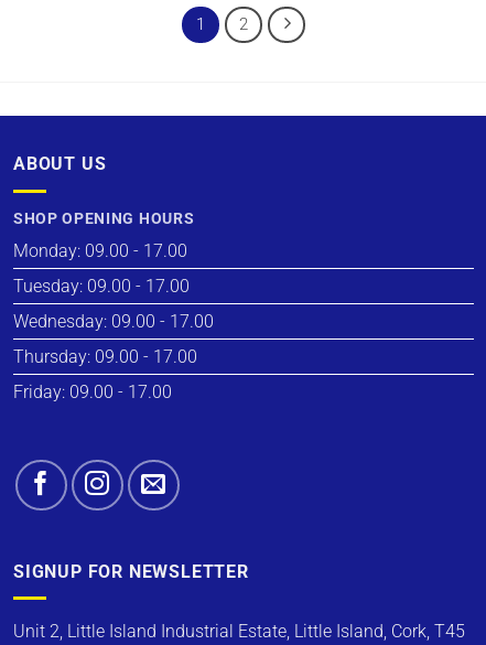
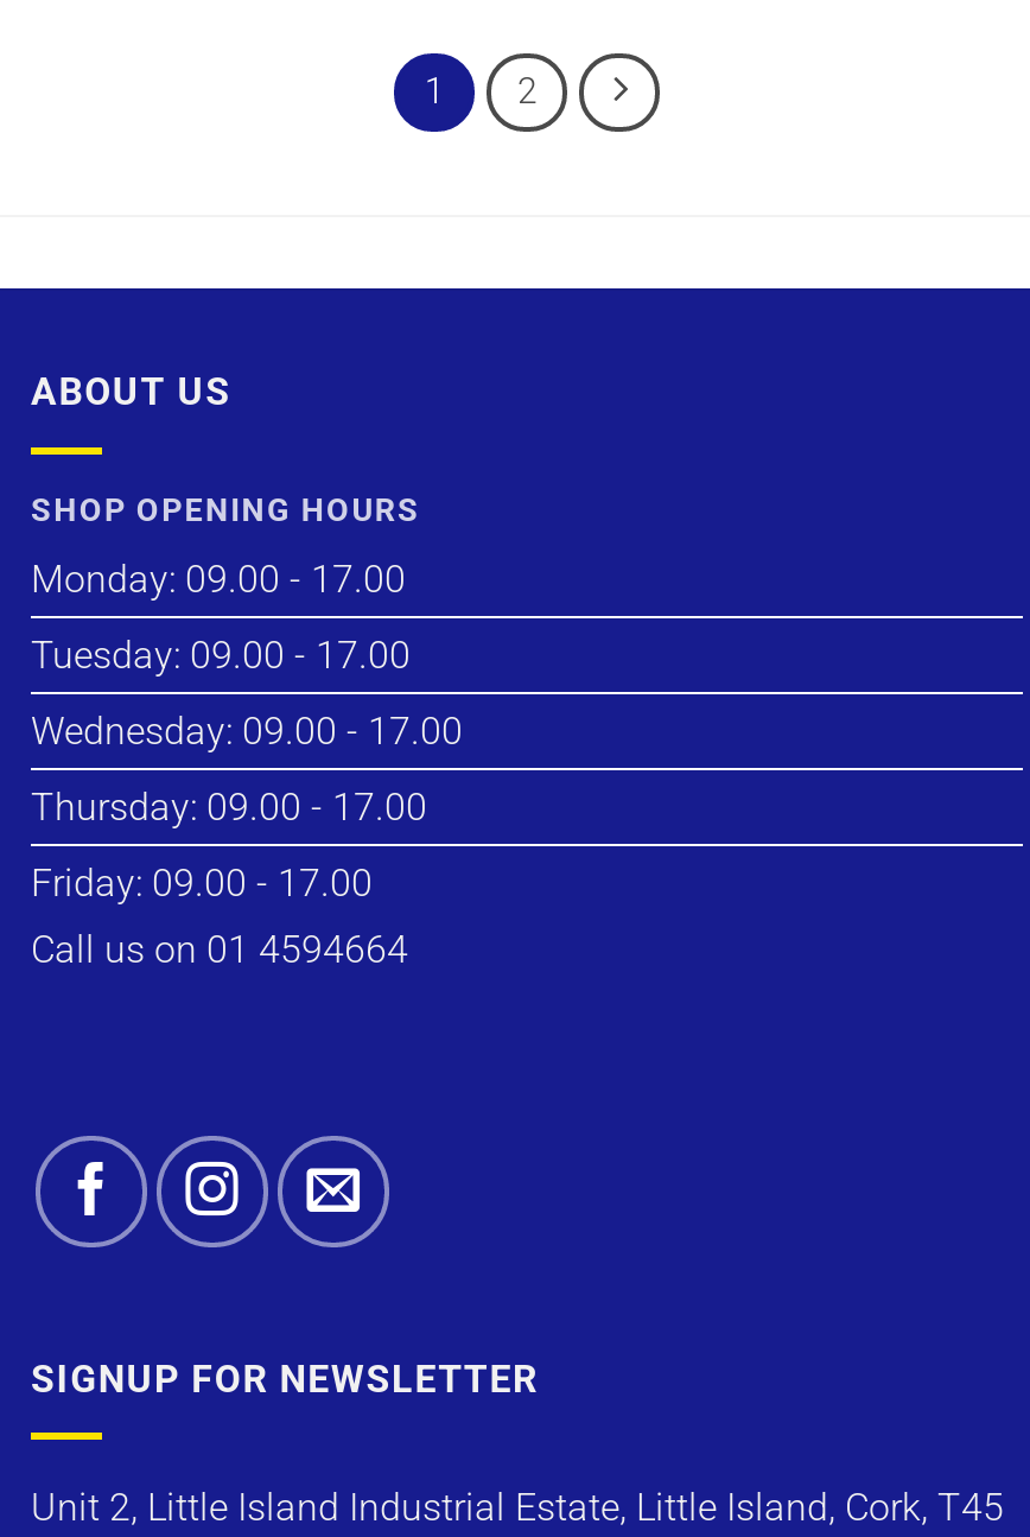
+ Call us on 01 4594664
